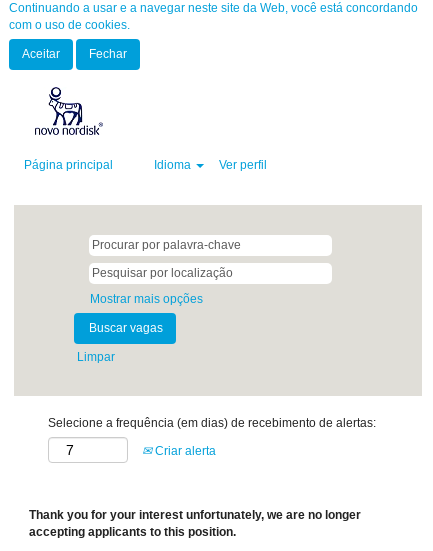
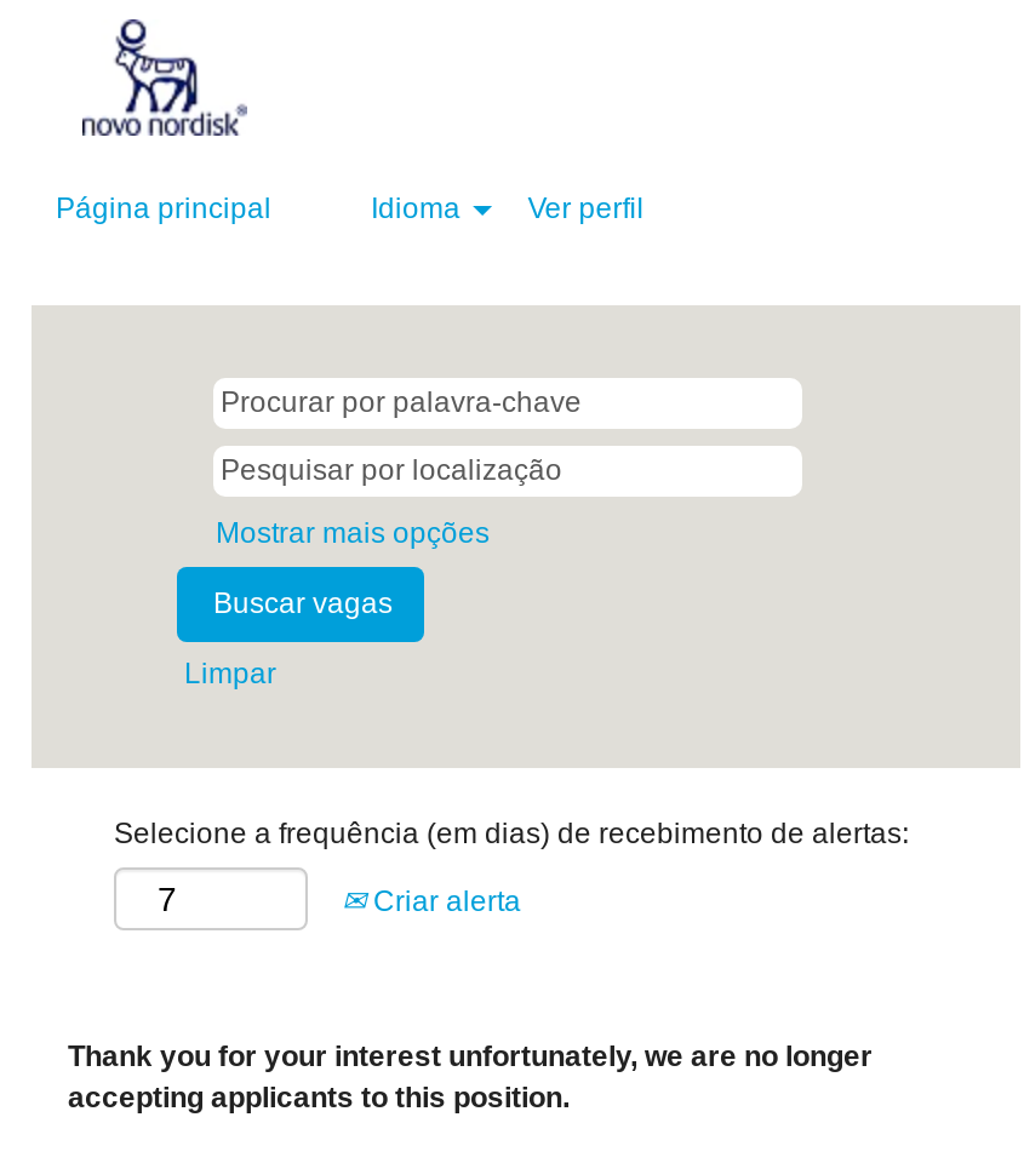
- Continuando a usar e a navegar neste site da Web, você está concordando
- com o uso de cookies.
- Aceitar
- Fechar
